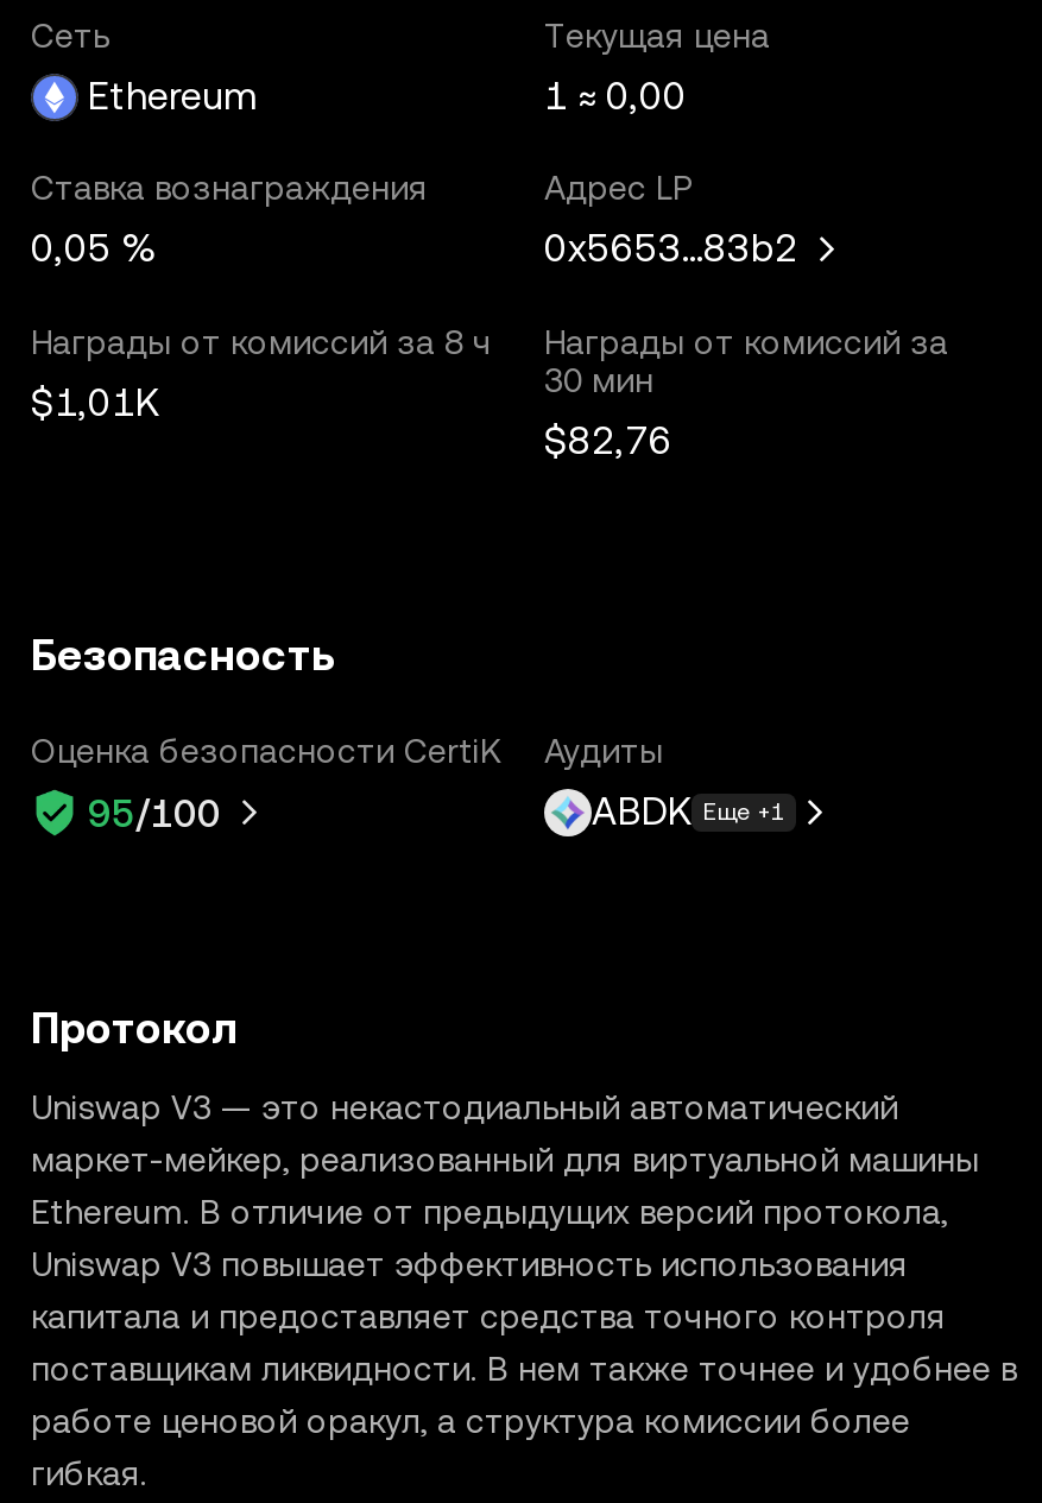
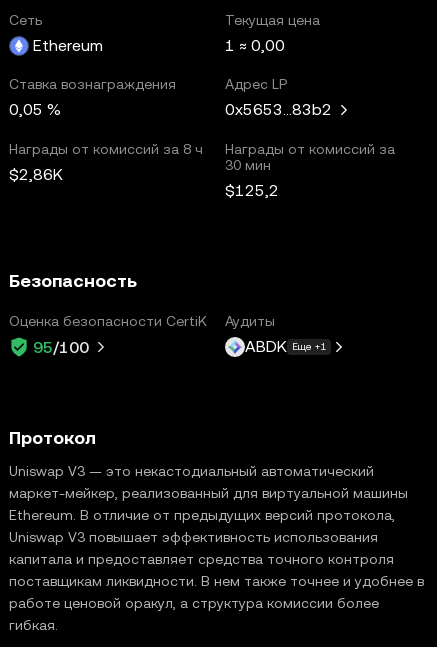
- $1,01K
+ $2,86K

- $82,76
+ $125,2
